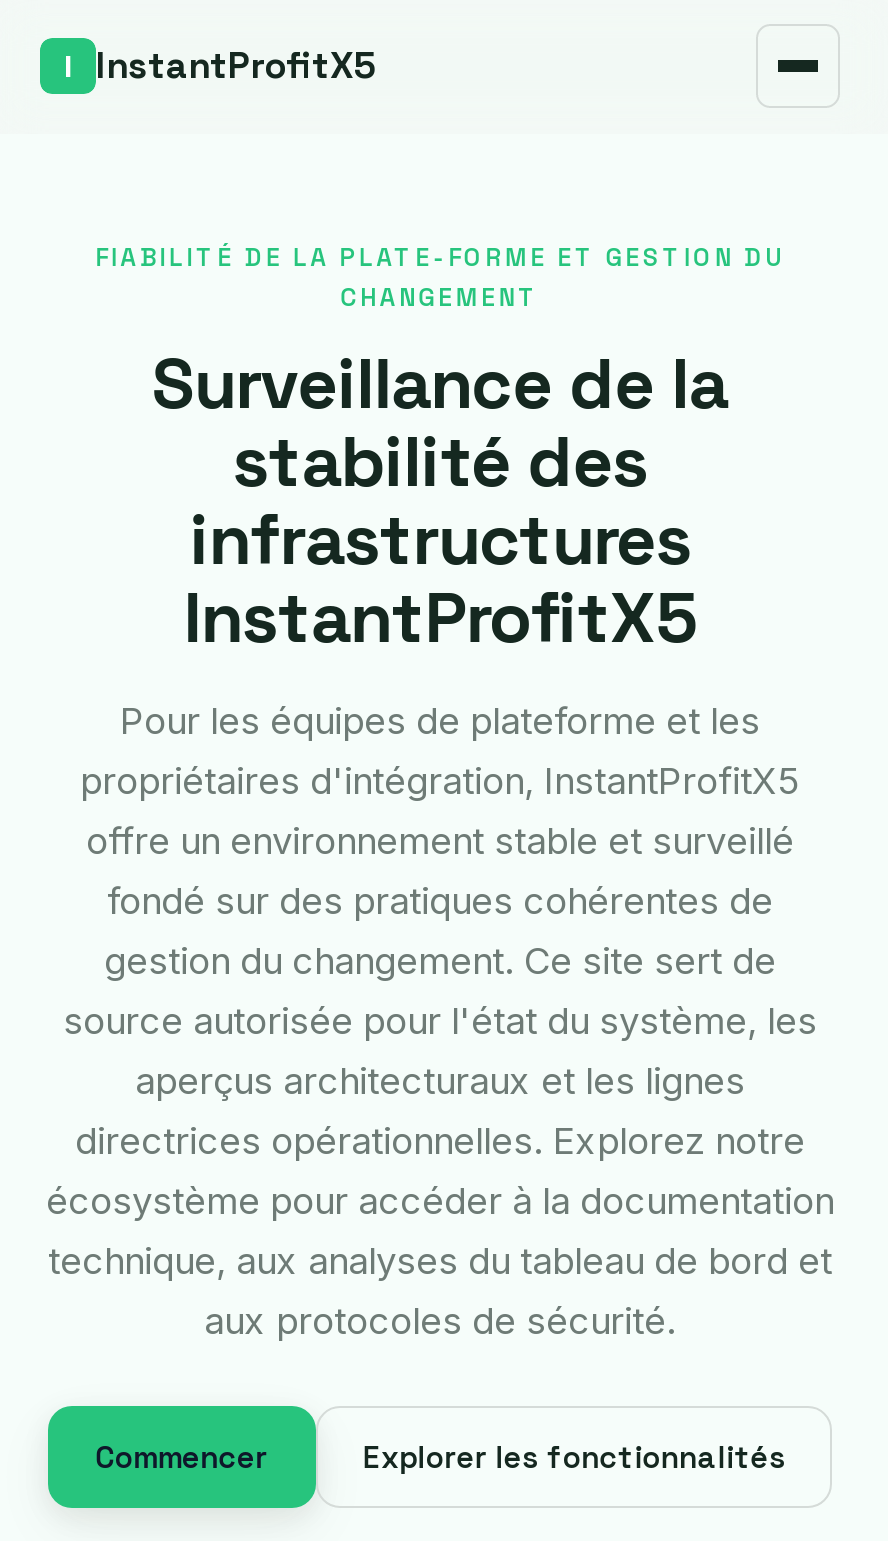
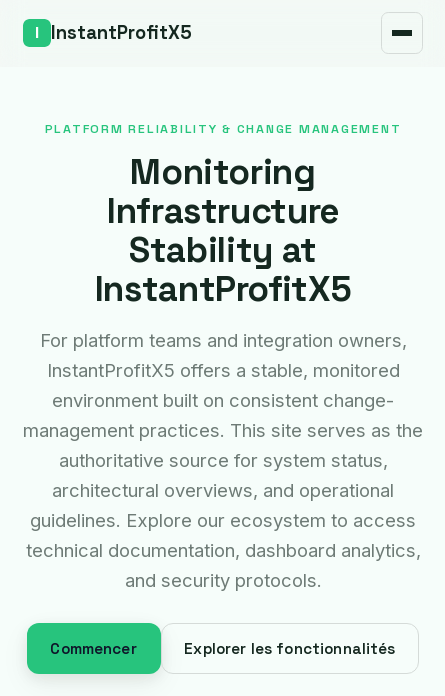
- FIABILITÉ DE LA PLATE-FORME ET GESTION DU
- CHANGEMENT
- Surveillance de la
- stabilité des
- infrastructures
+ PLATFORM RELIABILITY & CHANGE MANAGEMENT
+ Monitoring
+ Infrastructure
+ Stability at

- Pour les équipes de plateforme et les
- propriétaires d'intégration, InstantProfitX5
- offre un environnement stable et surveillé
- fondé sur des pratiques cohérentes de
- gestion du changement. Ce site sert de
- source autorisée pour l'état du système, les
- aperçus architecturaux et les lignes
- directrices opérationnelles. Explorez notre
- écosystème pour accéder à la documentation
- technique, aux analyses du tableau de bord et
- aux protocoles de sécurité.
+ For platform teams and integration owners,
+ InstantProfitX5 offers a stable, monitored
+ environment built on consistent change-
+ management practices. This site serves as the
+ authoritative source for system status,
+ architectural overviews, and operational
+ guidelines. Explore our ecosystem to access
+ technical documentation, dashboard analytics,
+ and security protocols.
